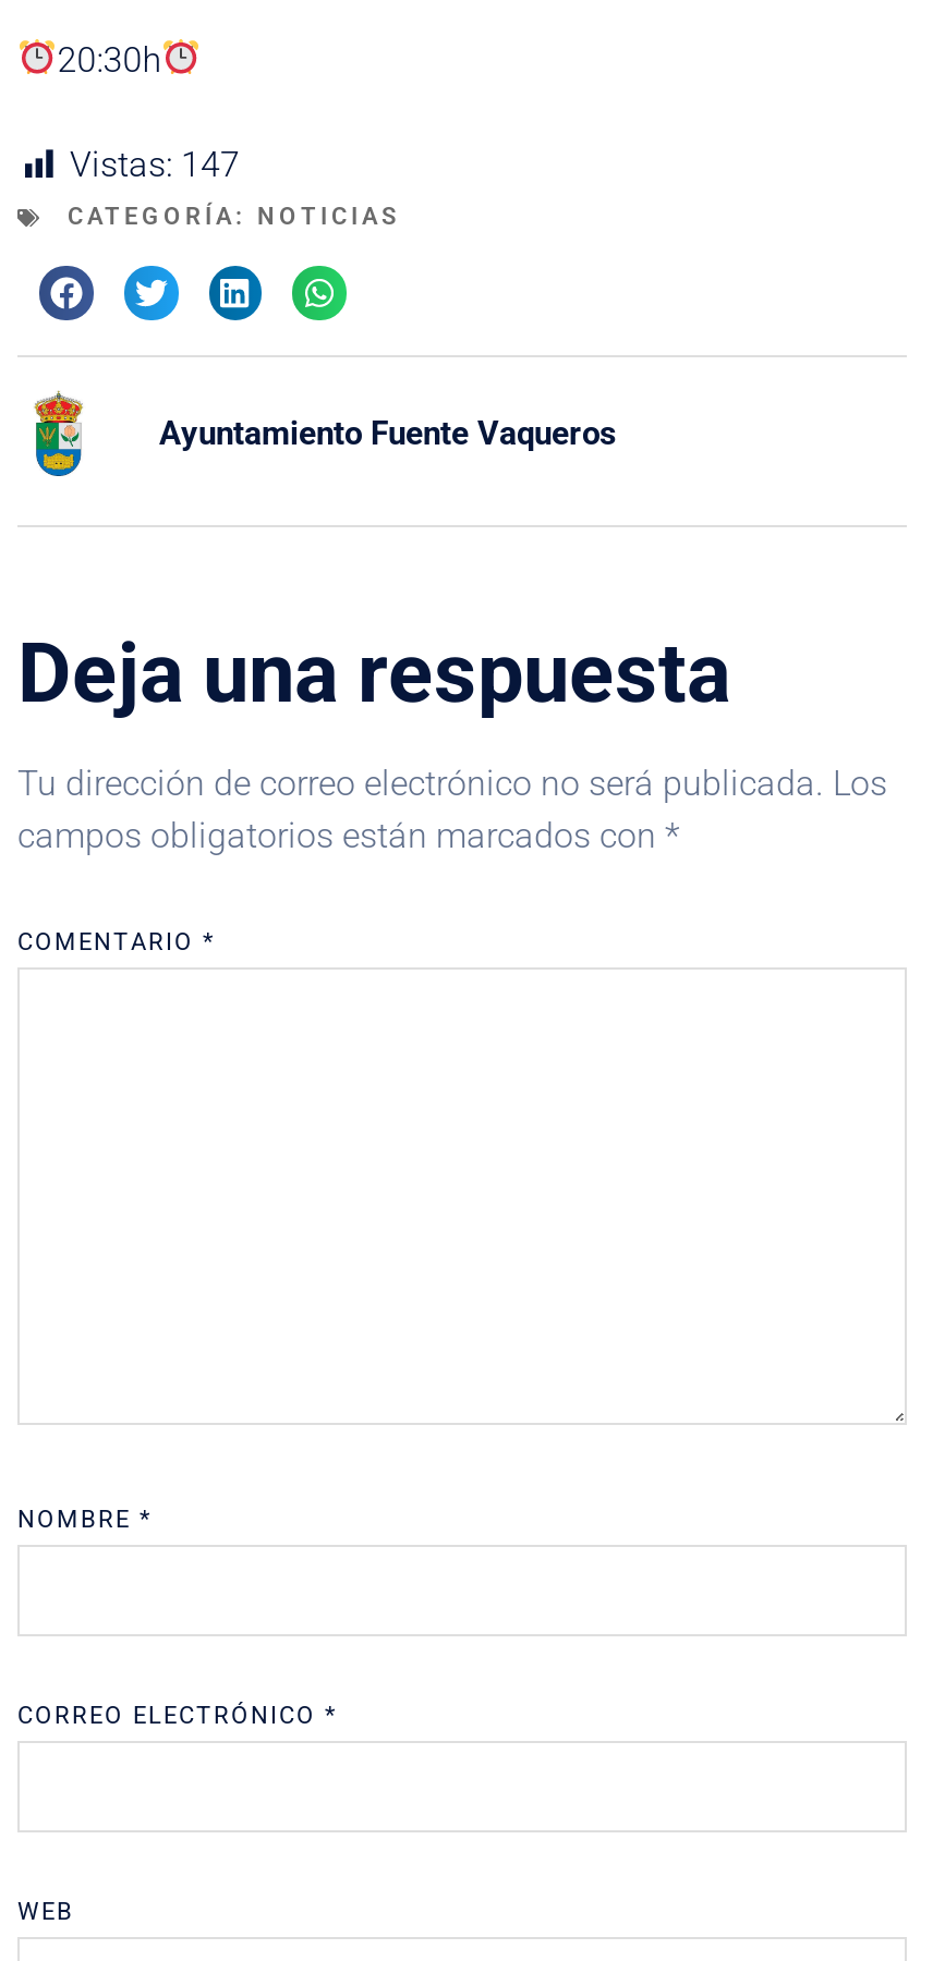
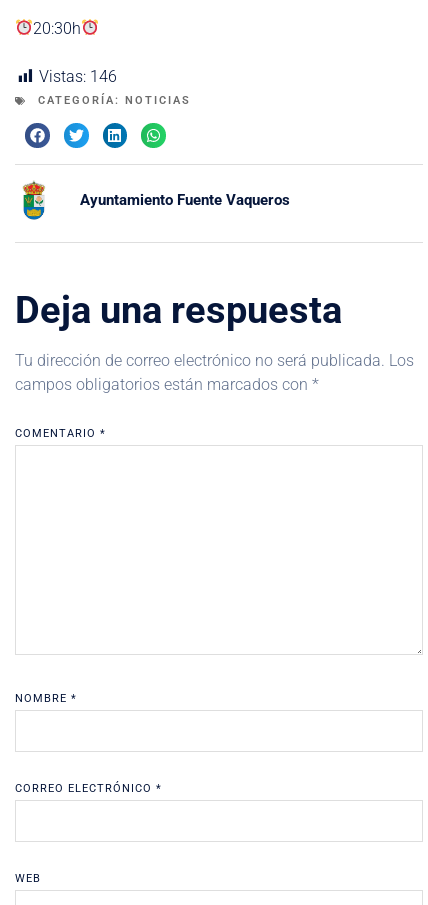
- Vistas: 147
+ Vistas: 146
